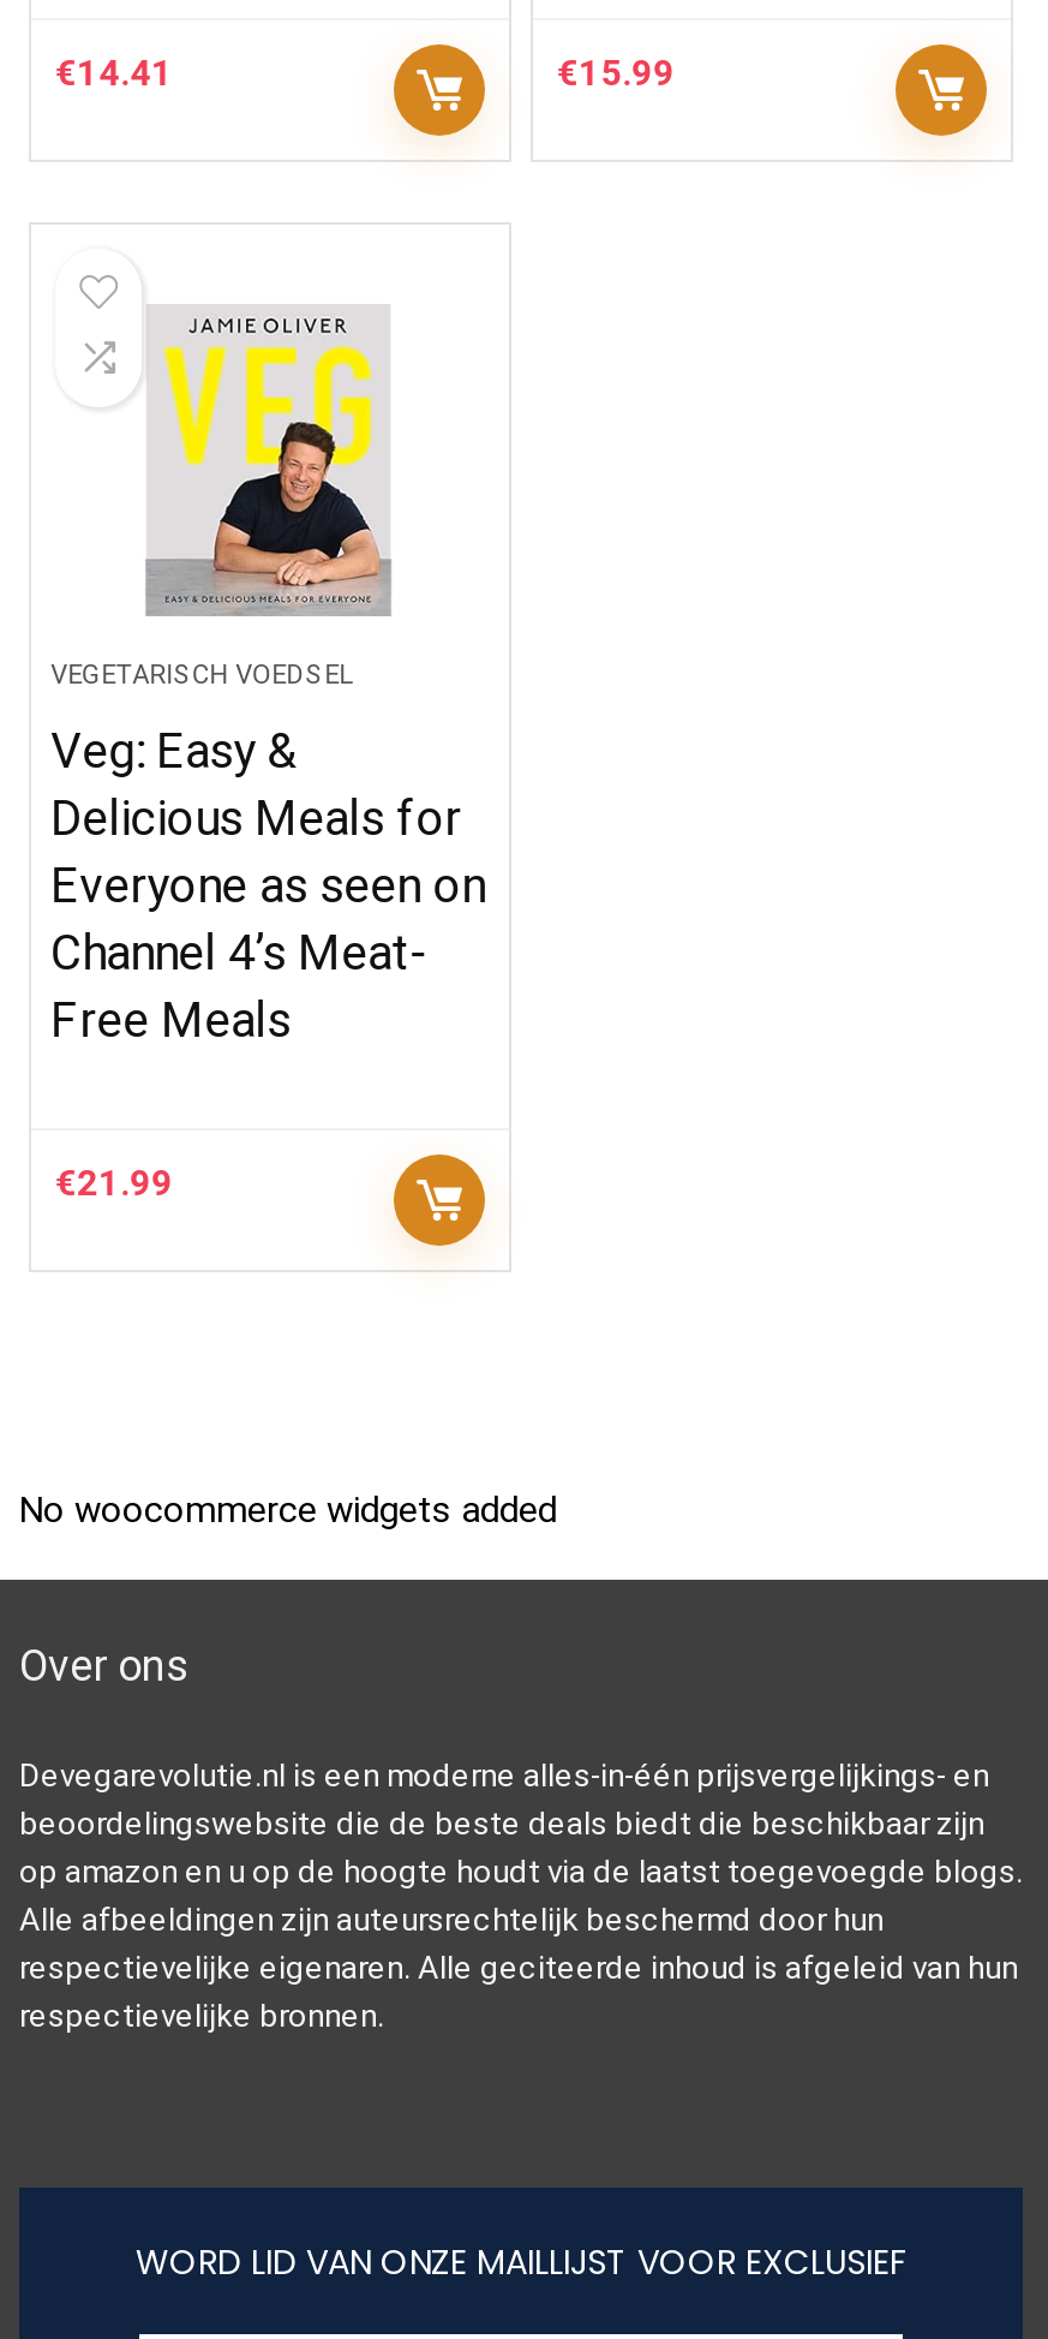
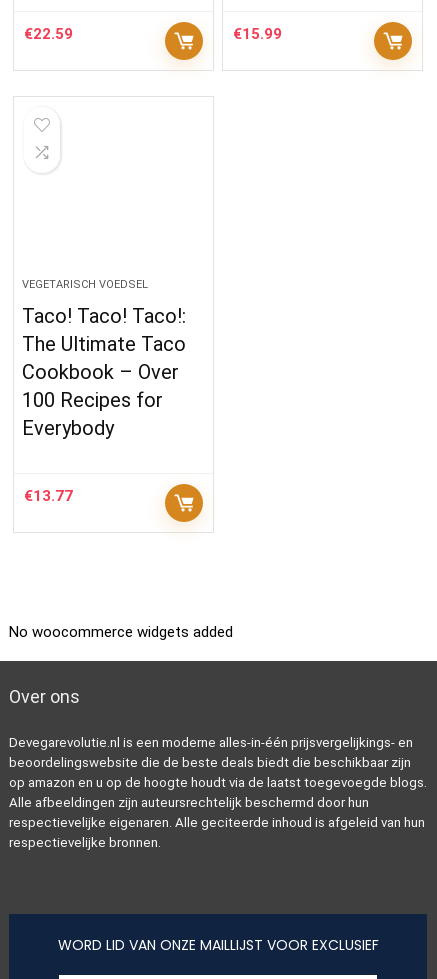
- €14.41
+ €22.59

- [image]

- Veg: Easy &
- Delicious Meals for
- Everyone as seen on
- Channel 4’s Meat-
- Free Meals
+ Taco! Taco! Taco!:
+ The Ultimate Taco
+ Cookbook – Over
+ 100 Recipes for
+ Everybody

- €21.99
+ €13.77
